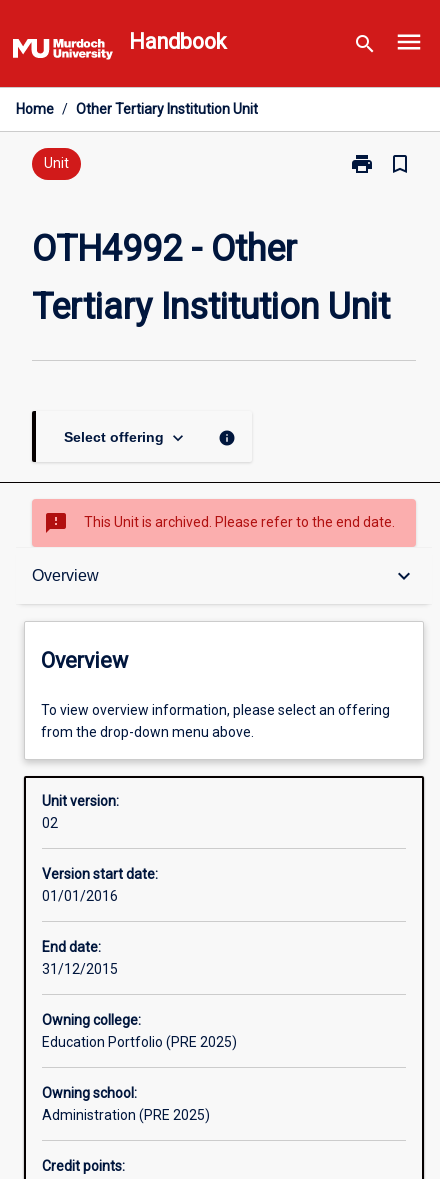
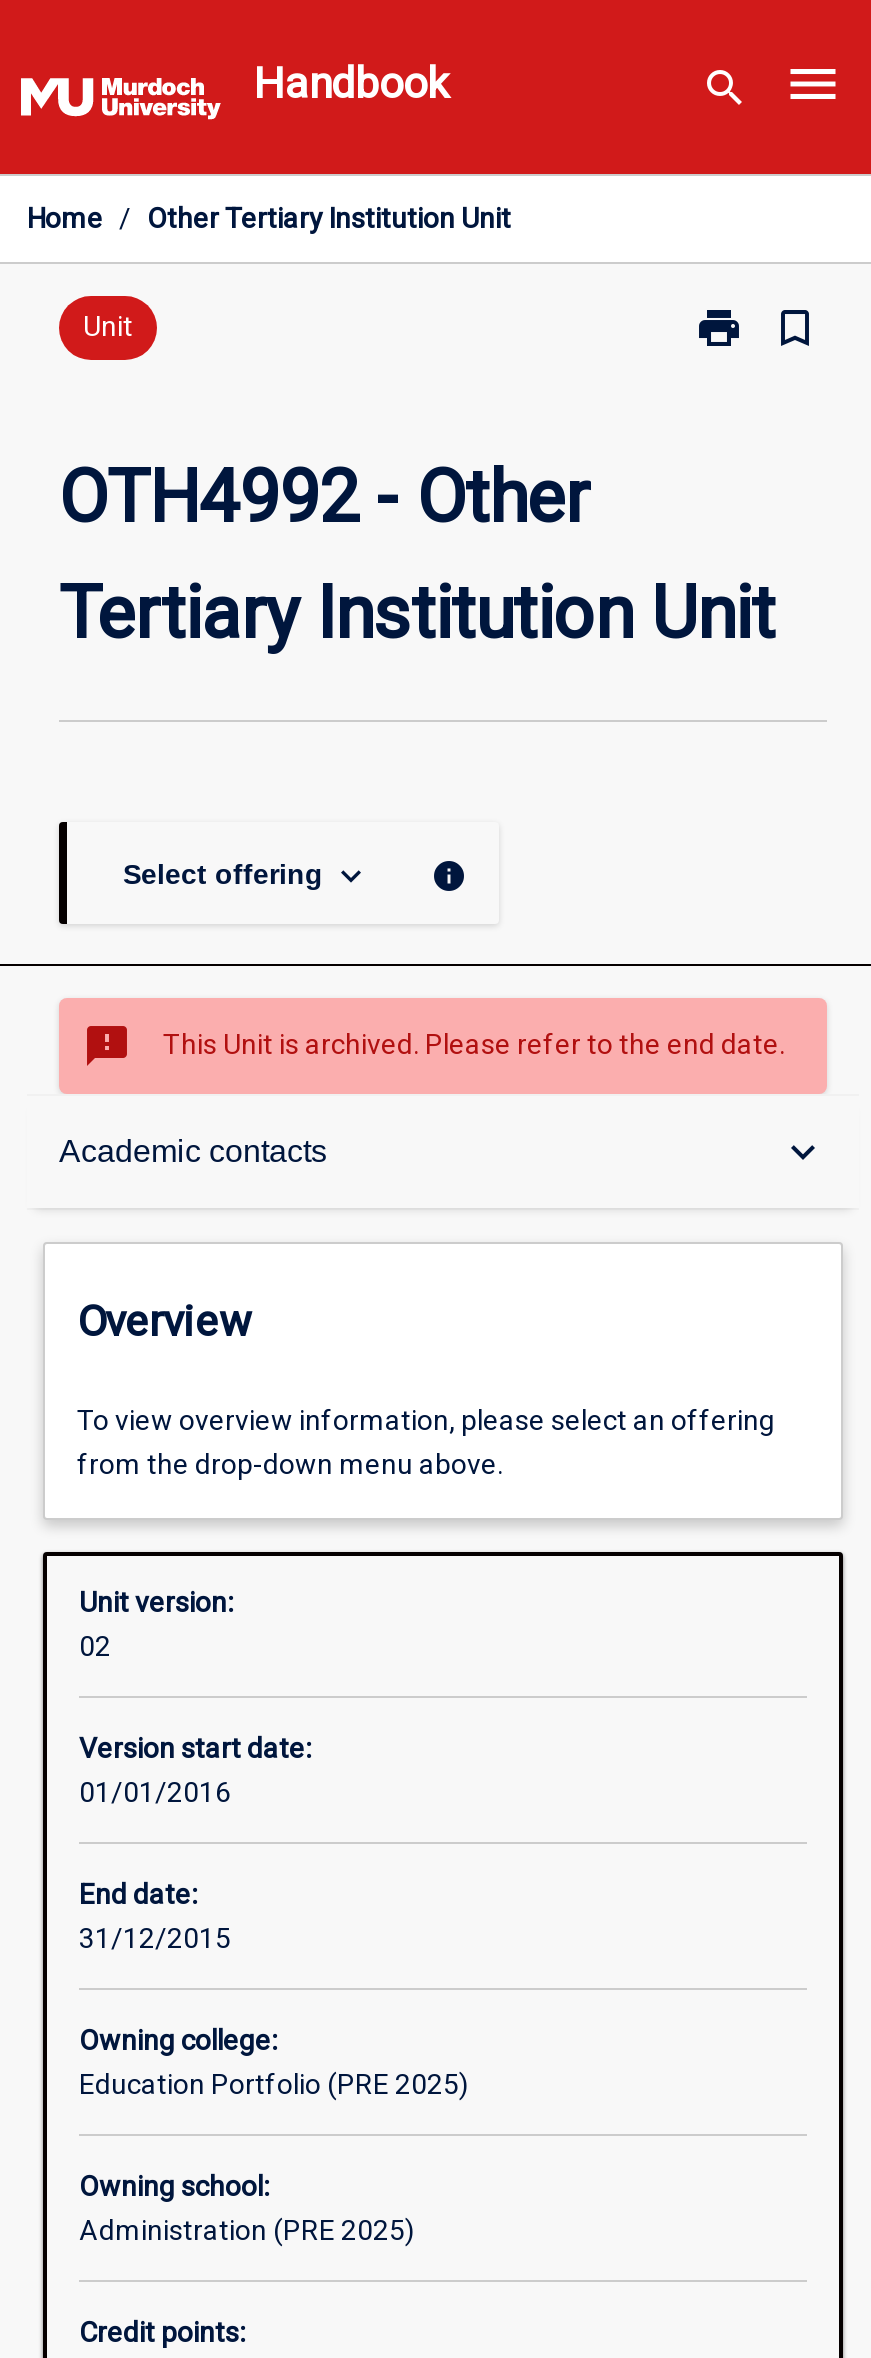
- Overview
+ Academic contacts
